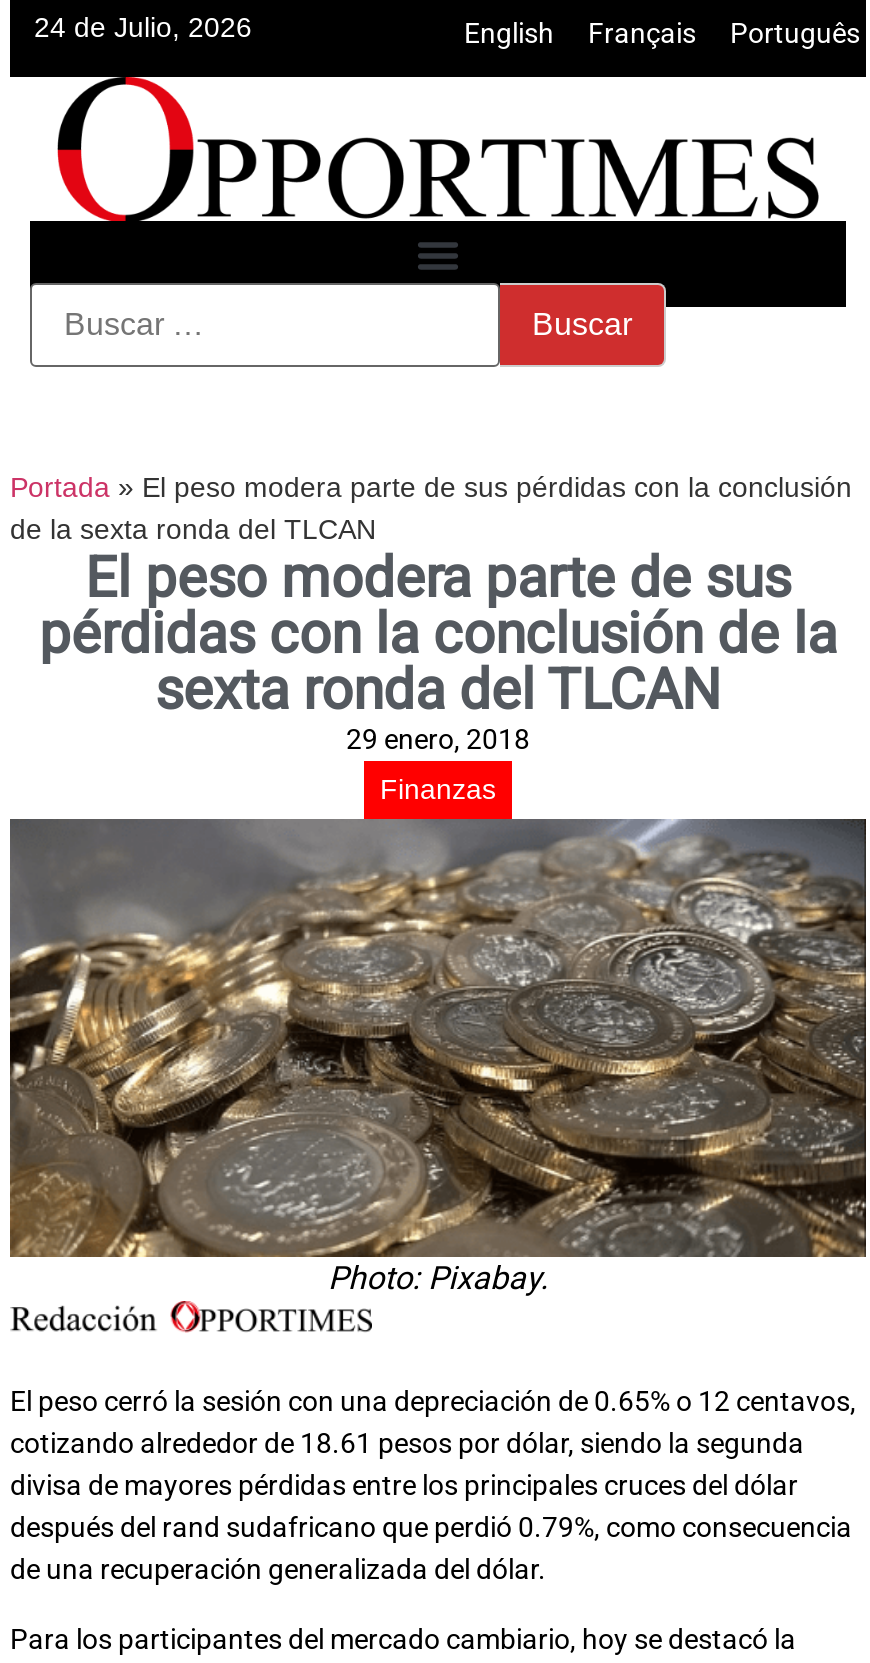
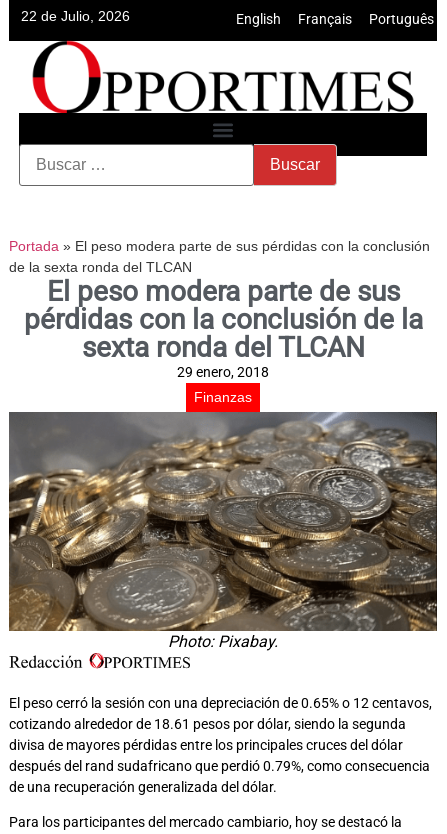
- 24 de Julio, 2026
+ 22 de Julio, 2026
